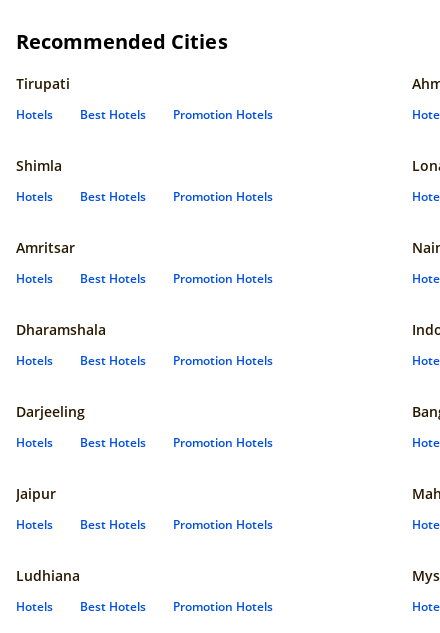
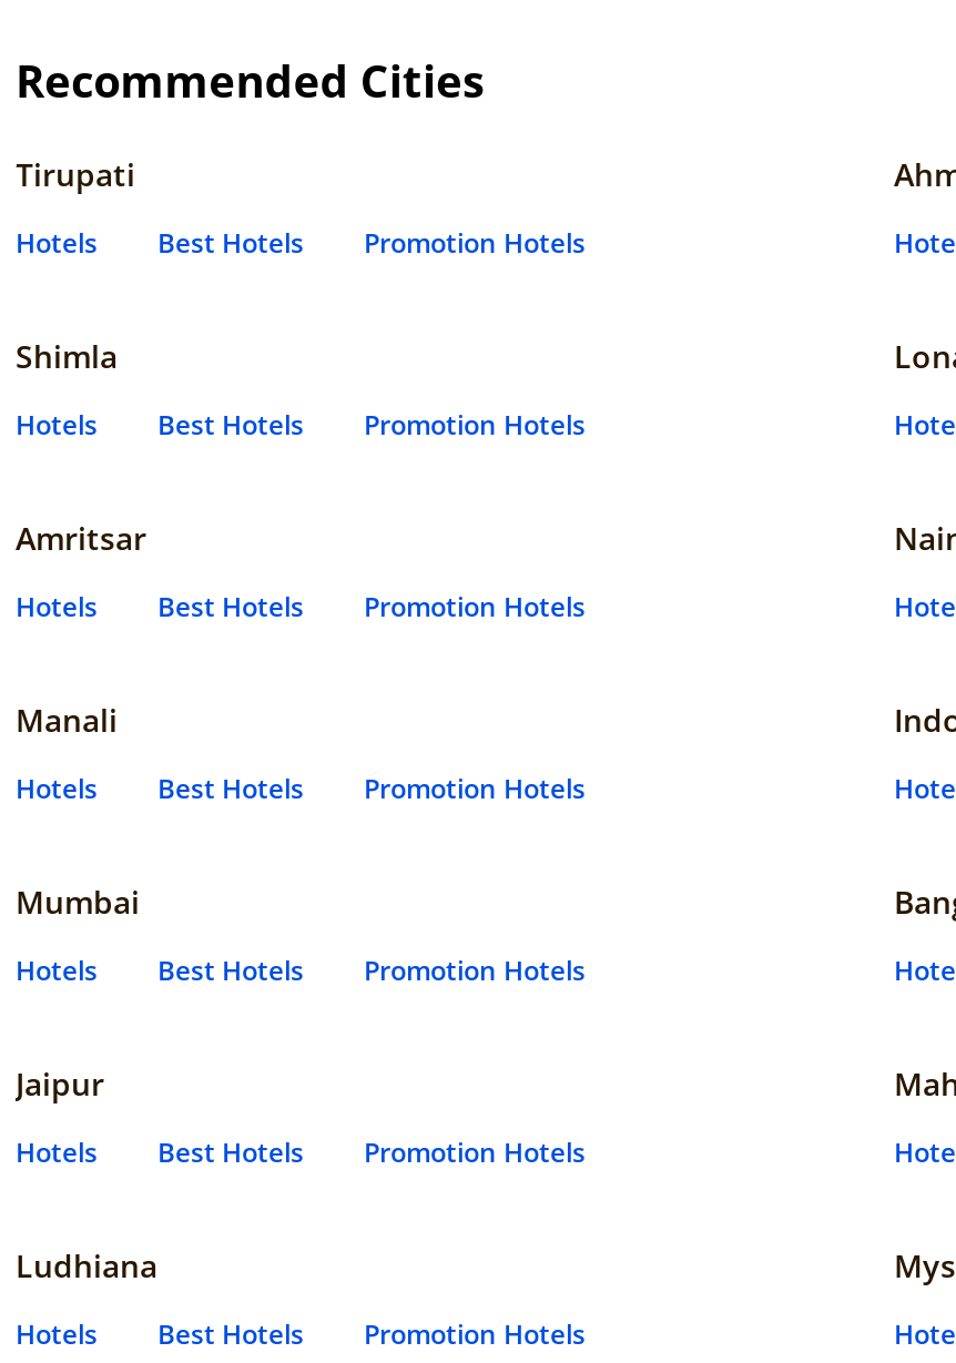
- Dharamshala
+ Manali

- Darjeeling
+ Mumbai
